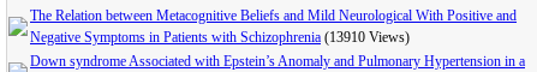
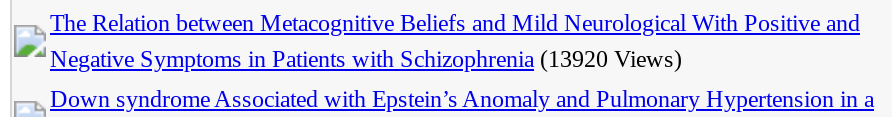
- Negative Symptoms in Patients with Schizophrenia (13910 Views)
+ Negative Symptoms in Patients with Schizophrenia (13920 Views)
